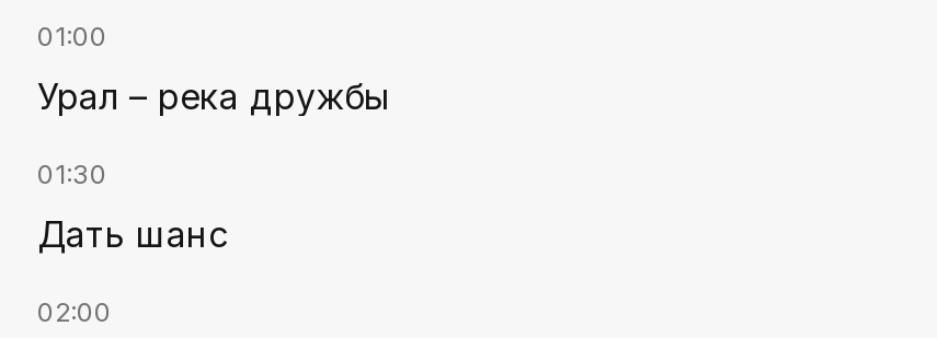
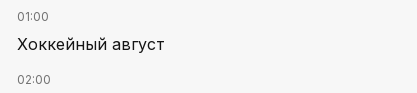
- Урал – река дружбы
- 01:30
- Дать шанс
+ Хоккейный август
